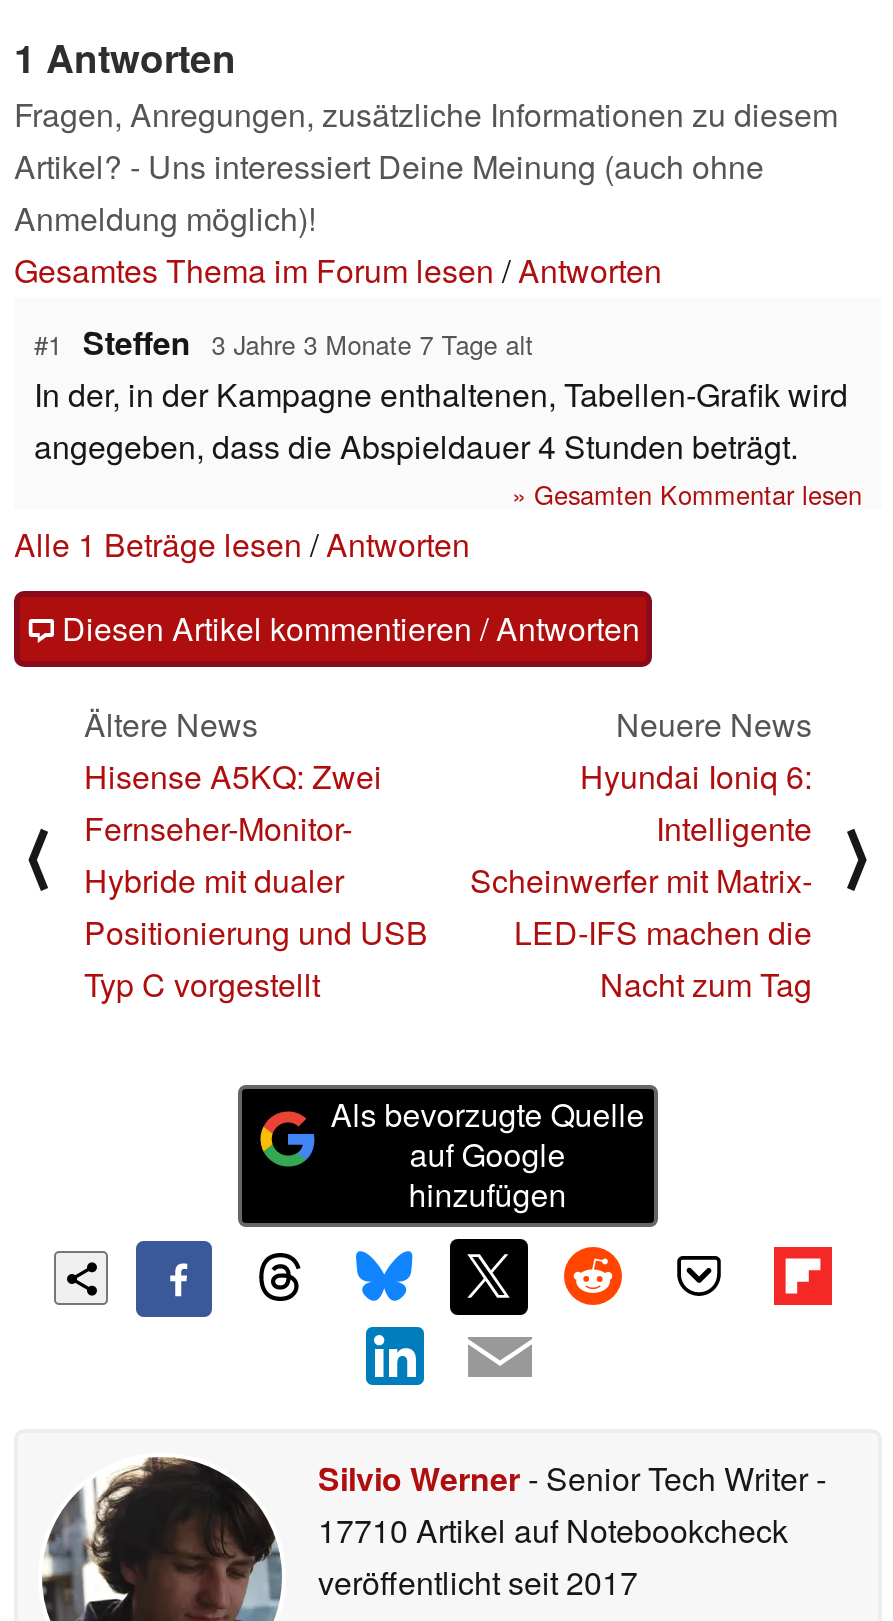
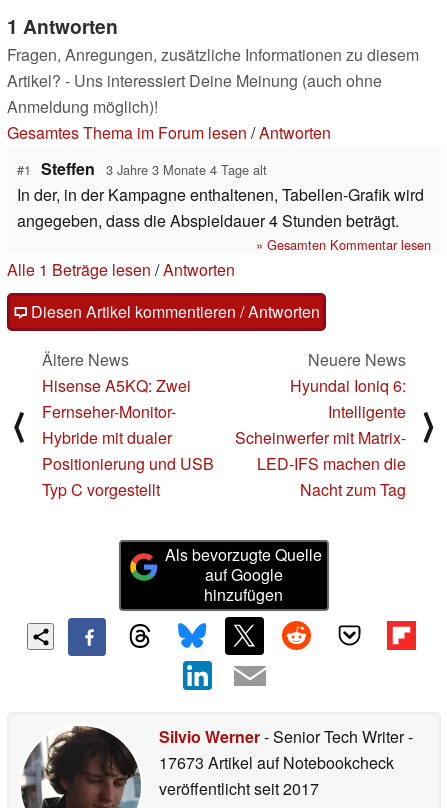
- #1 Steffen 3 Jahre 3 Monate 7 Tage alt
+ #1 Steffen 3 Jahre 3 Monate 4 Tage alt

- 17710 Artikel auf Notebookcheck
+ 17673 Artikel auf Notebookcheck
